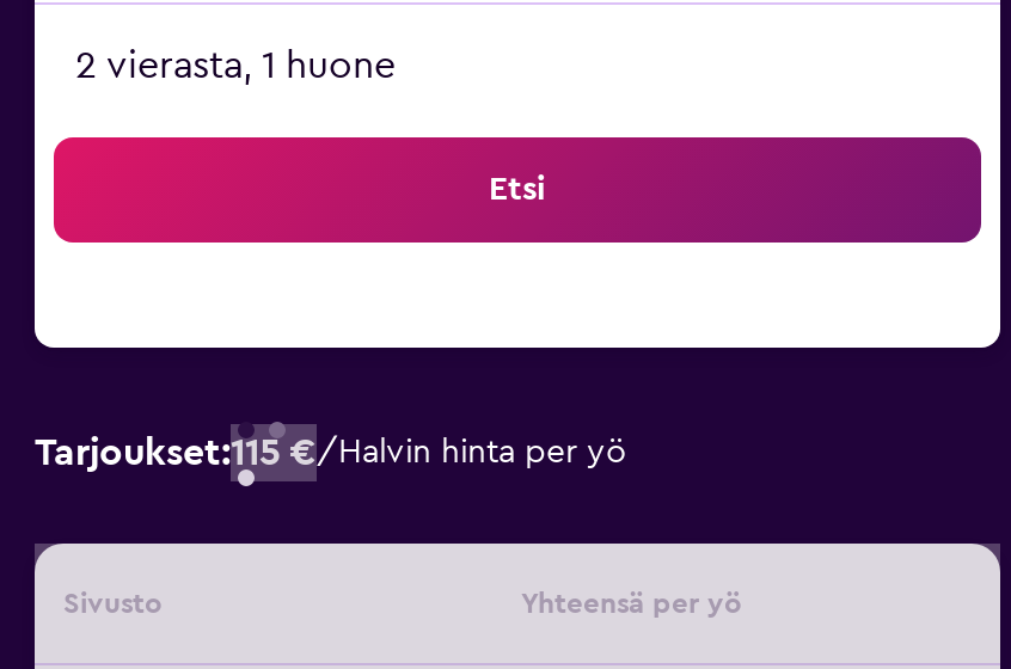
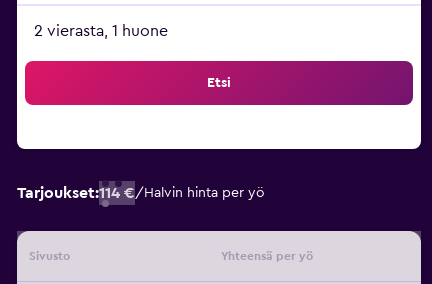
- Tarjoukset:115 €/Halvin hinta per yö
+ Tarjoukset:114 €/Halvin hinta per yö
